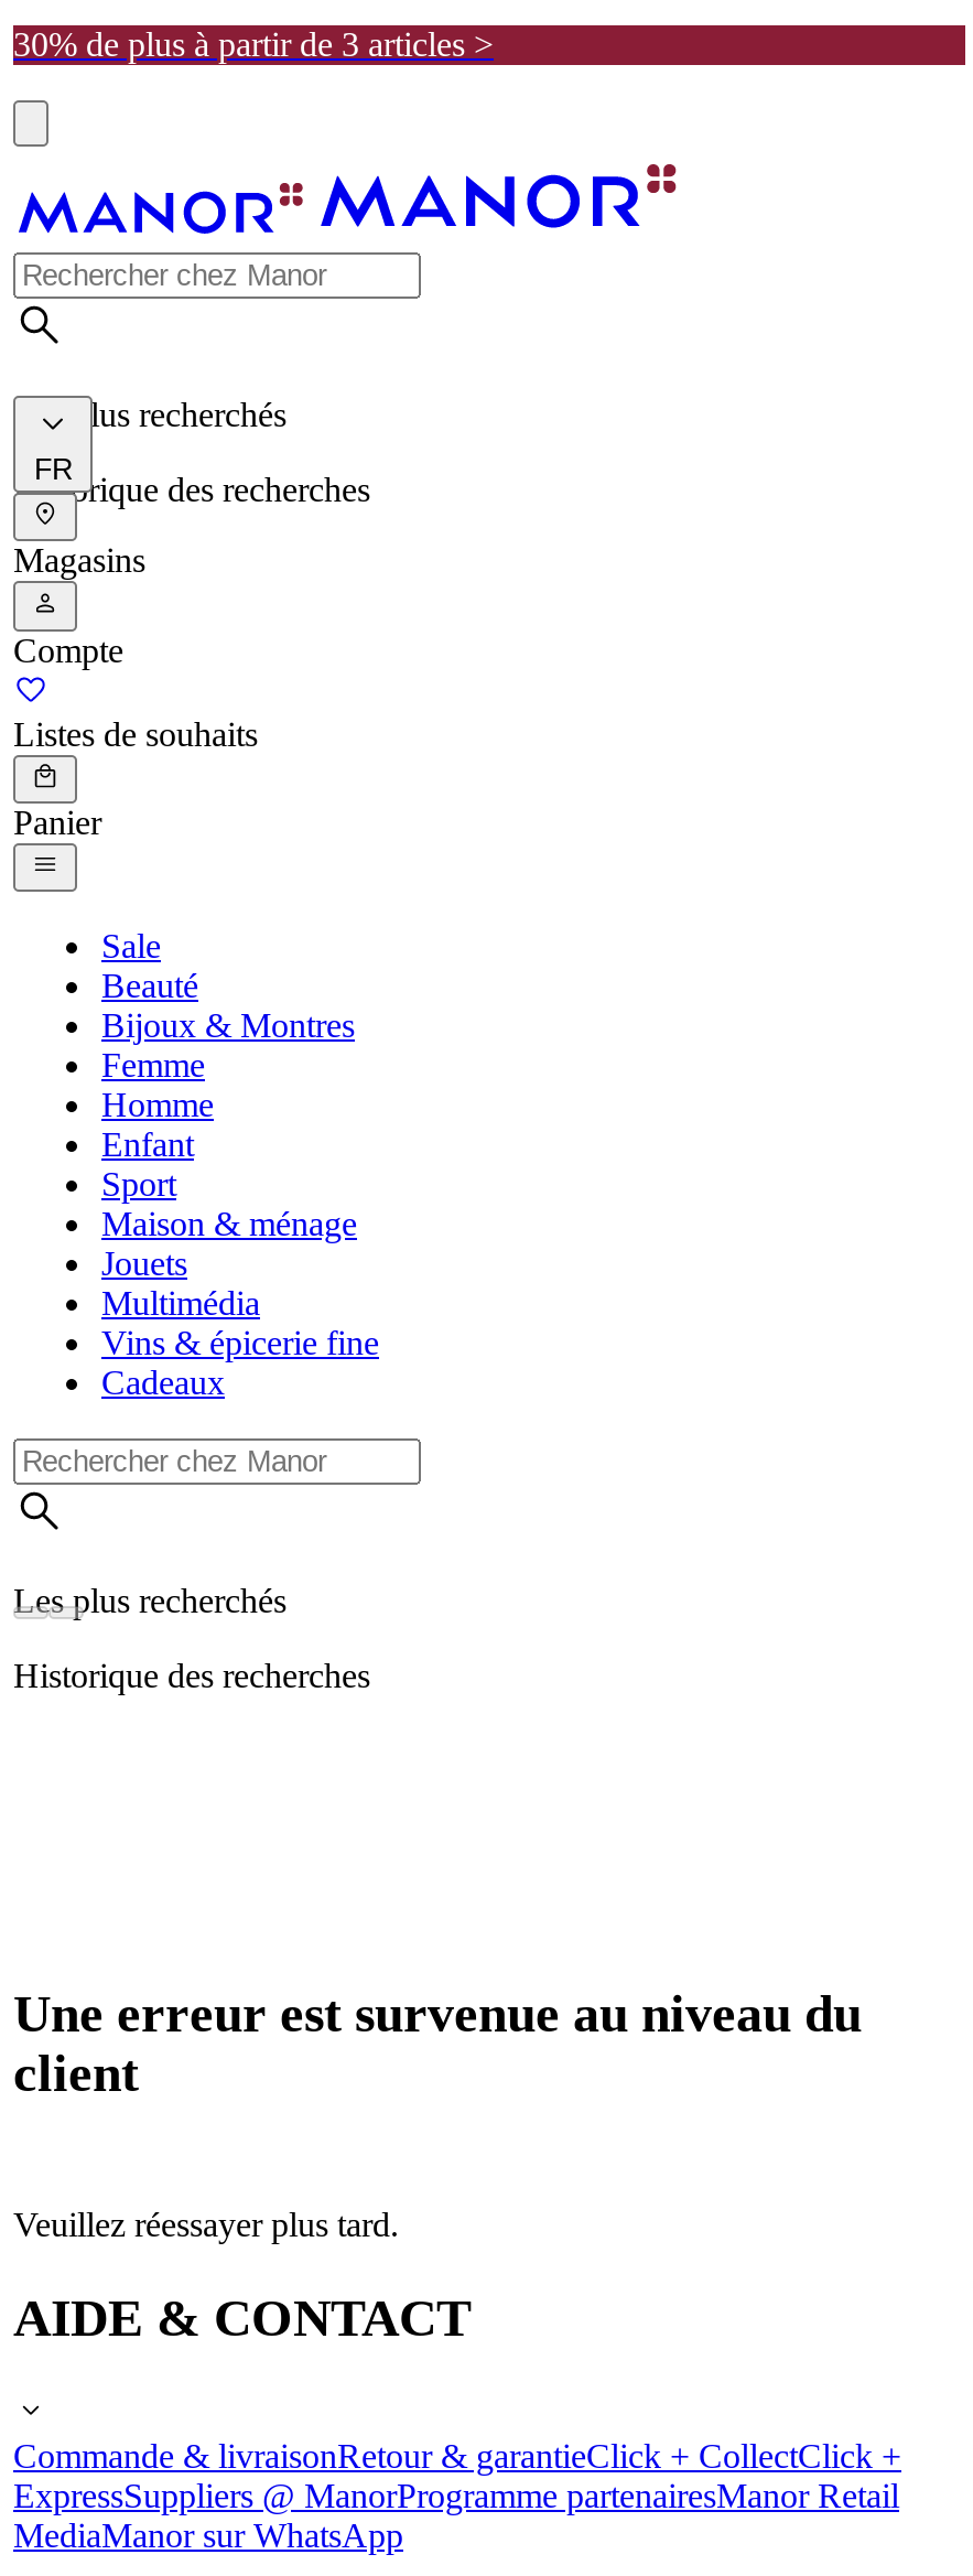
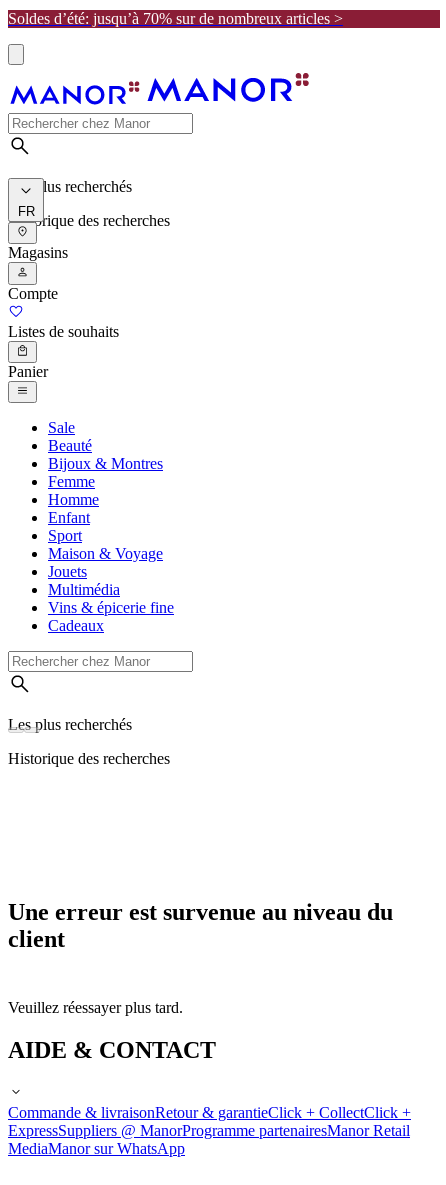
- 30% de plus à partir de 3 articles >
+ Soldes d’été: jusqu’à 70% sur de nombreux articles >

- Maison & ménage
+ Maison & Voyage
